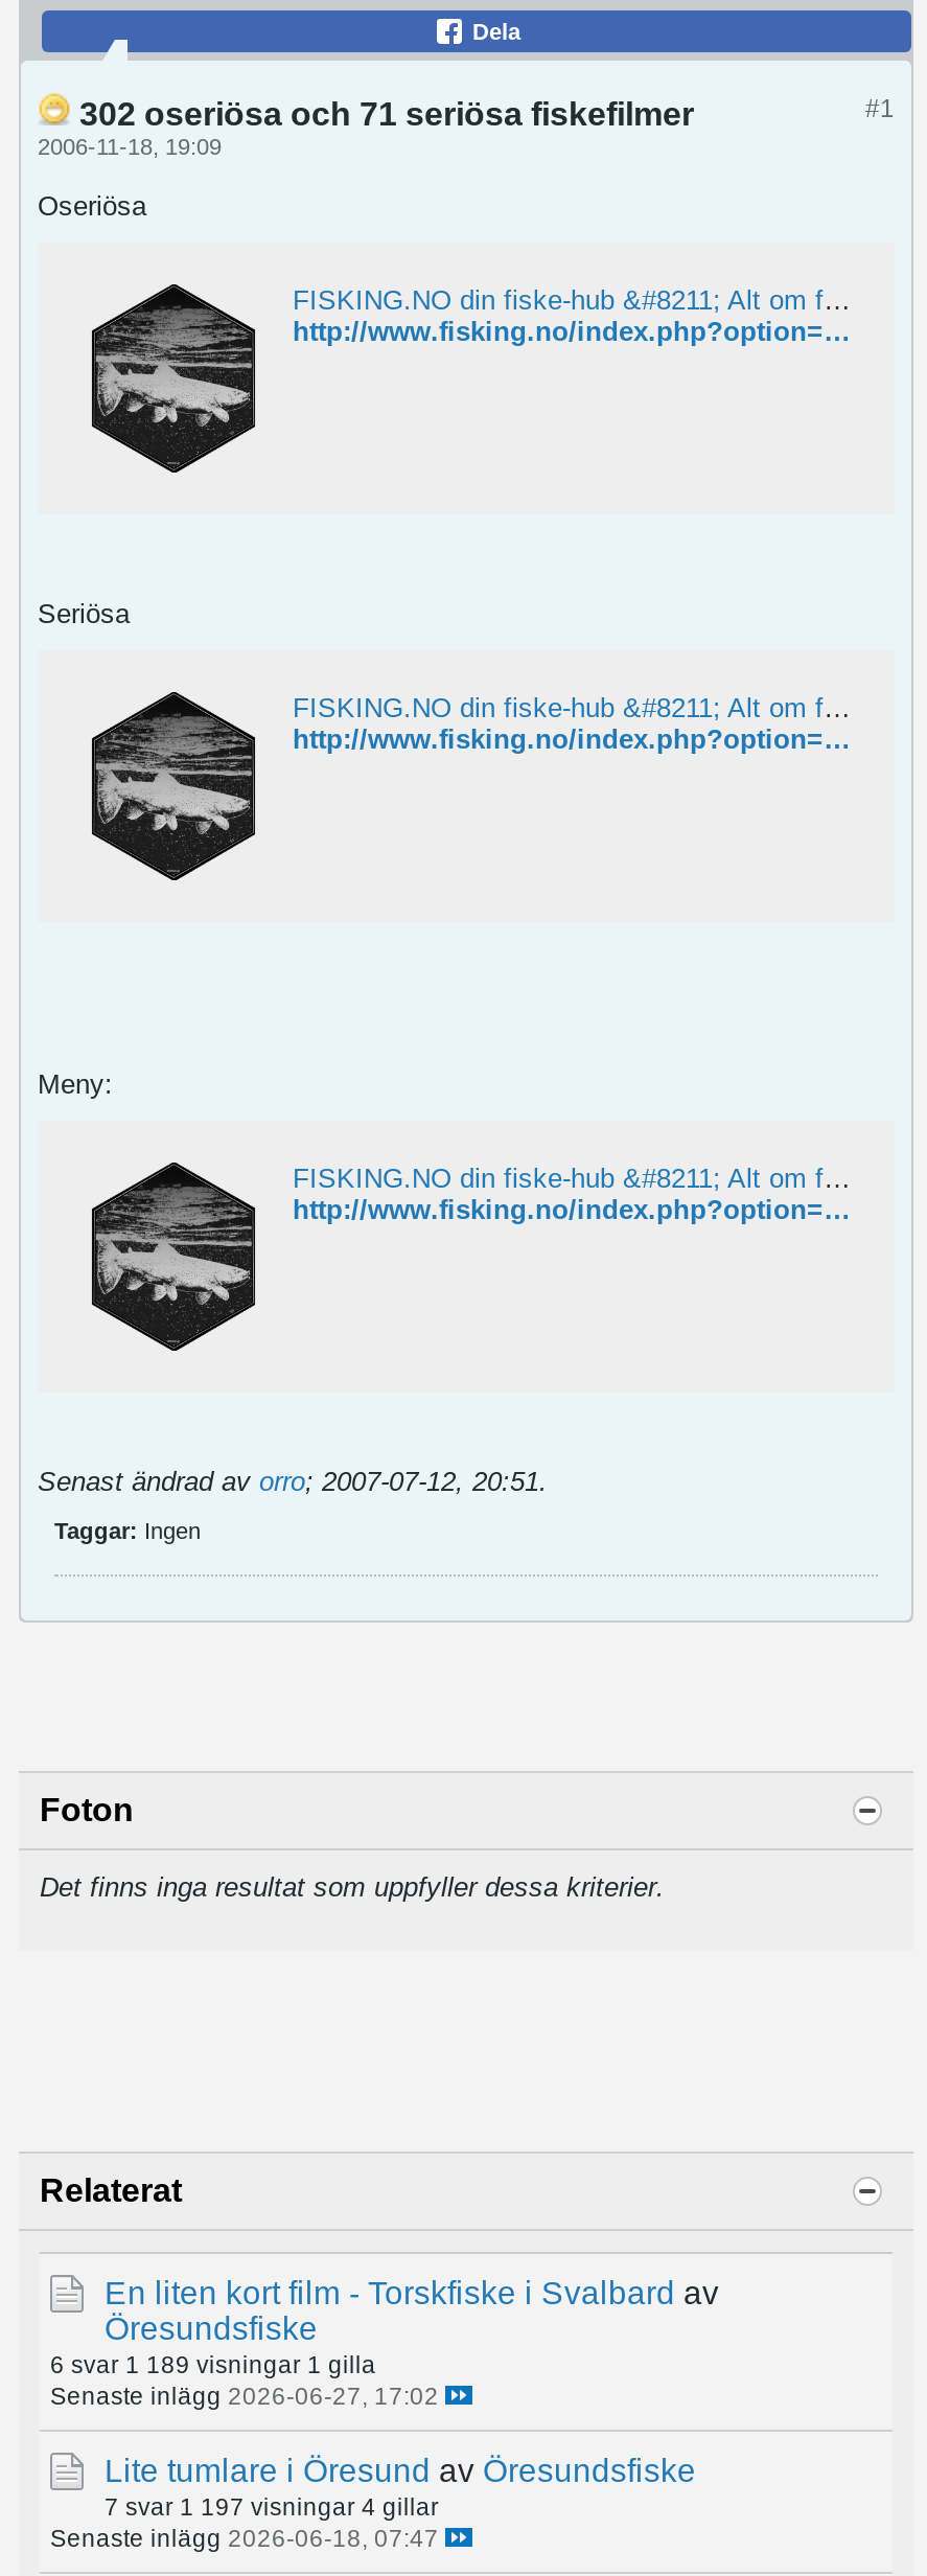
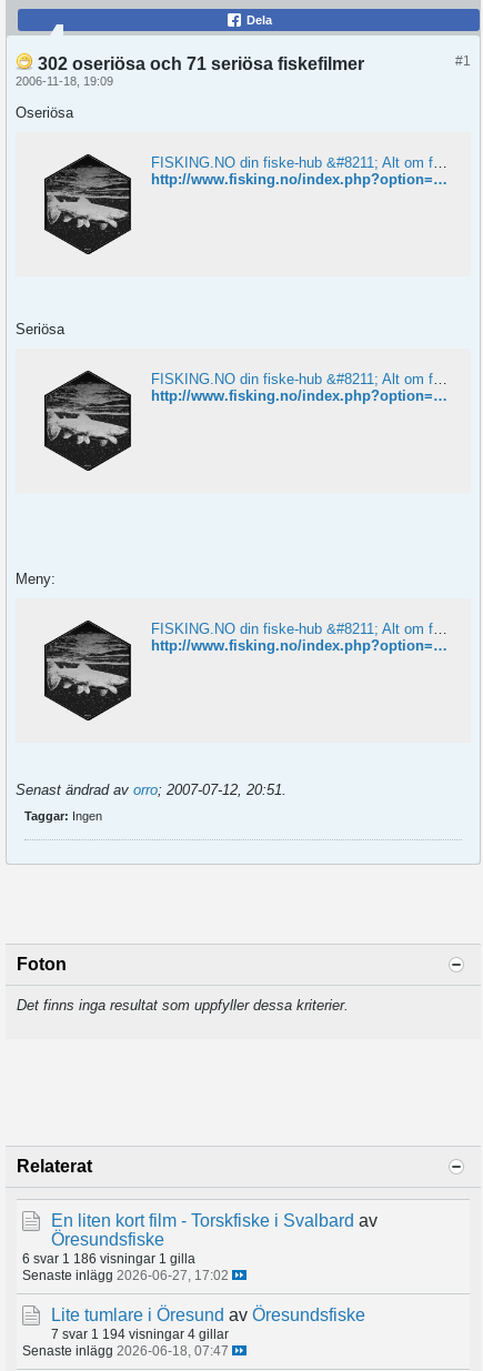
- 6 svar 1 189 visningar 1 gilla
+ 6 svar 1 186 visningar 1 gilla

- 7 svar 1 197 visningar 4 gillar
+ 7 svar 1 194 visningar 4 gillar
